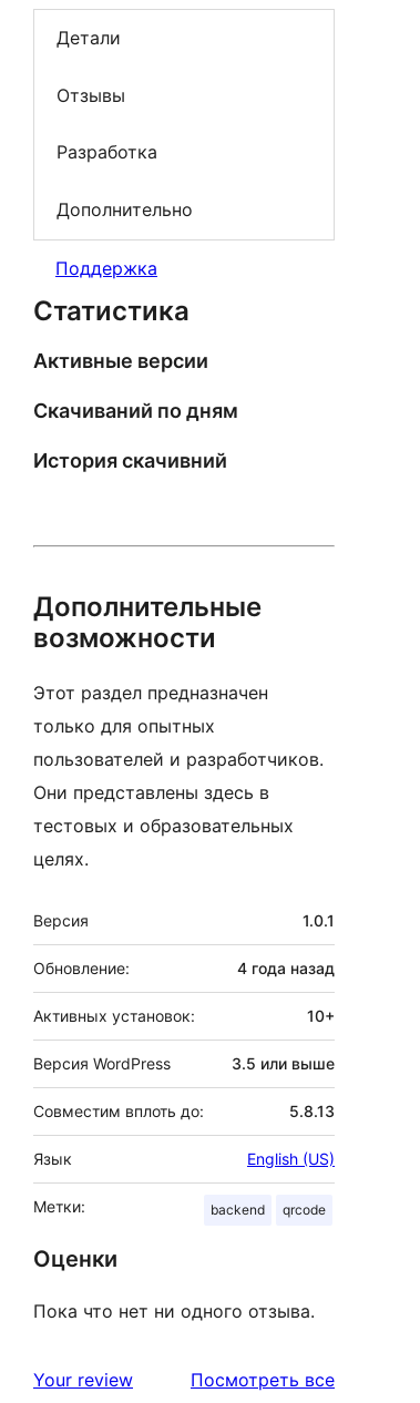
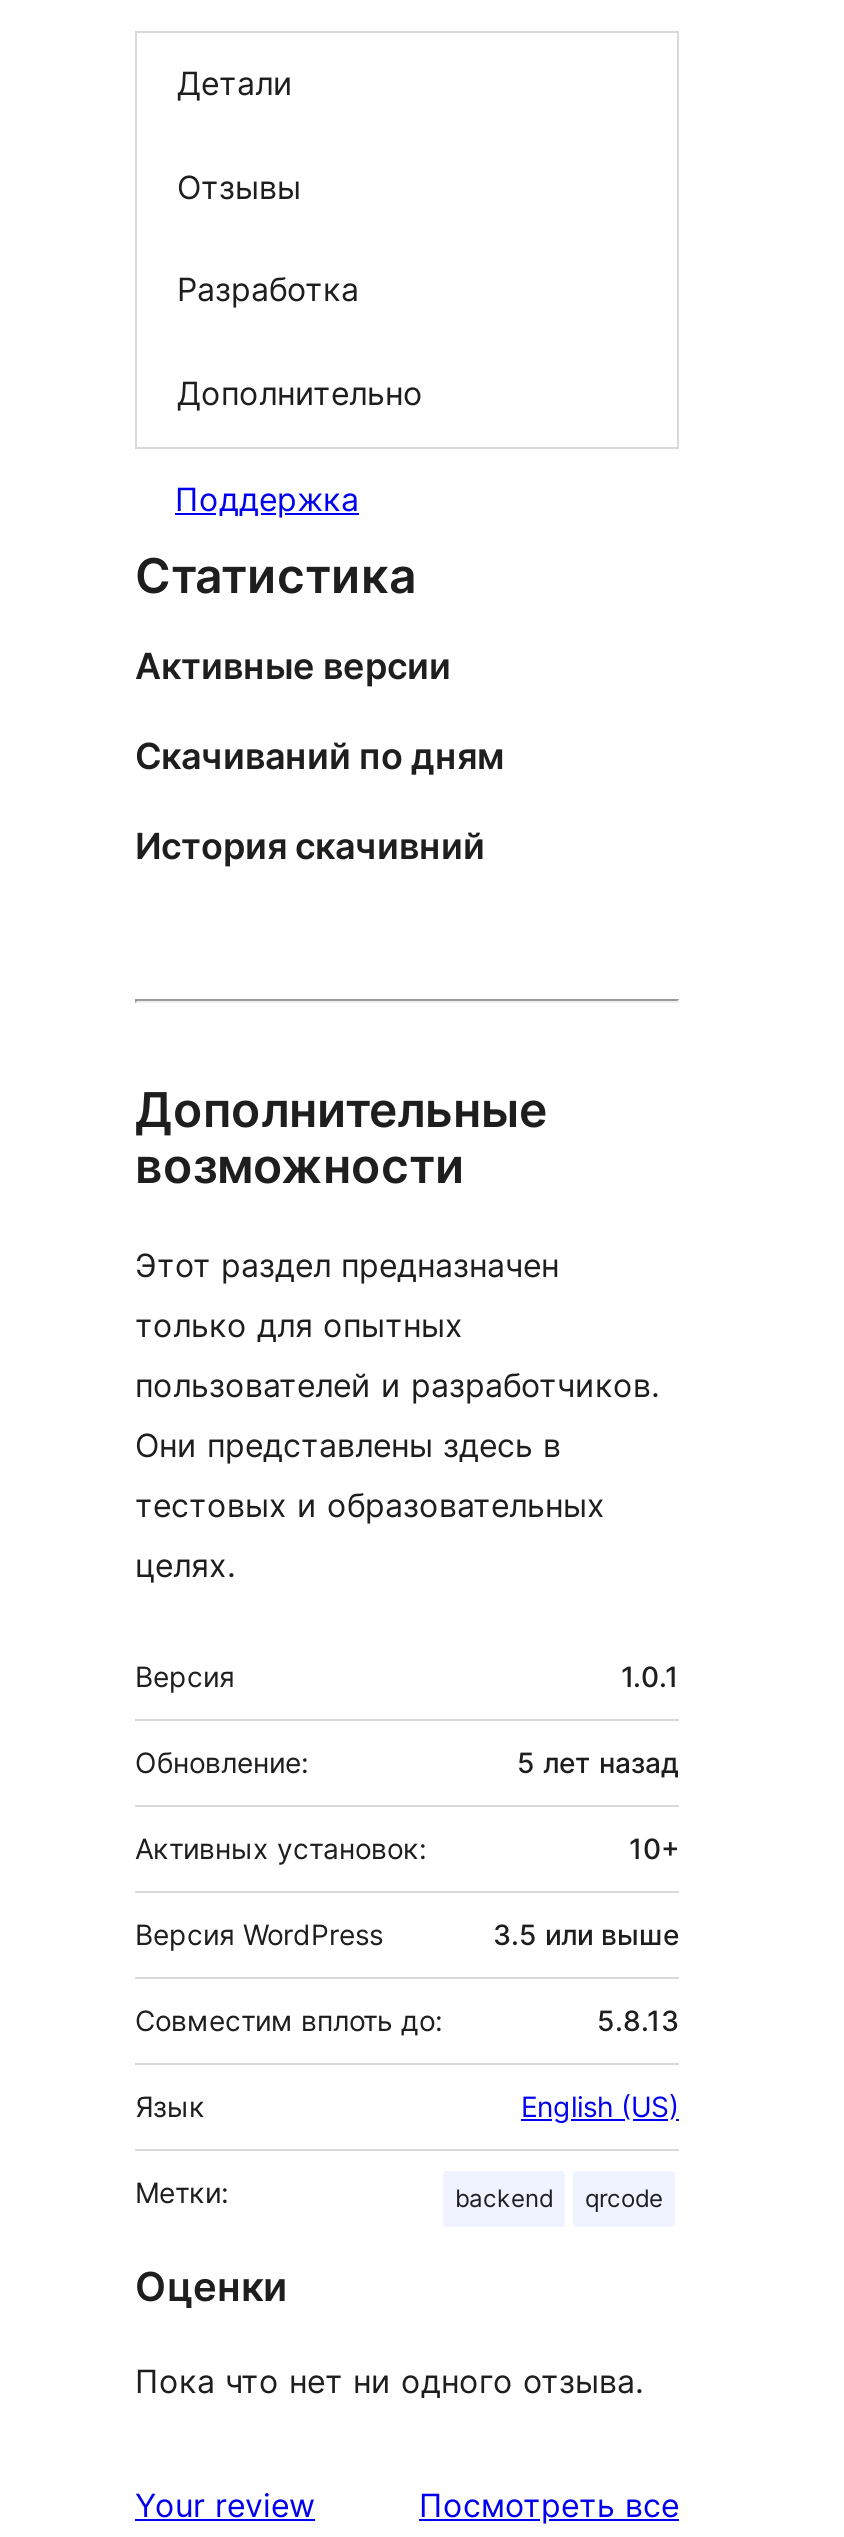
- 4 года назад
+ 5 лет назад
